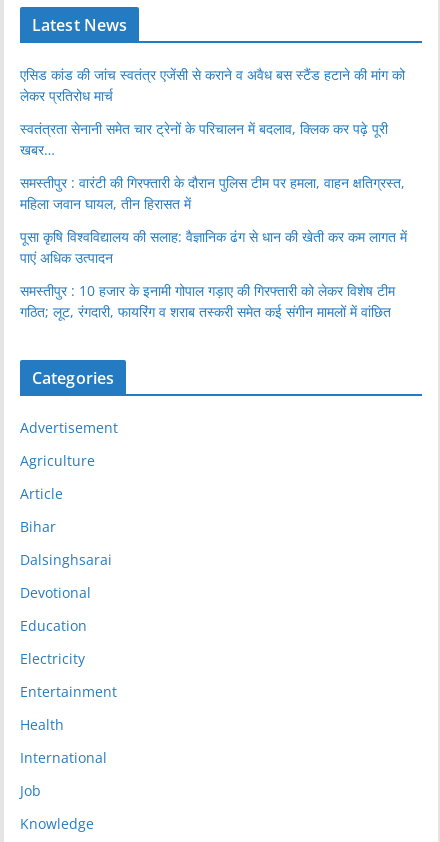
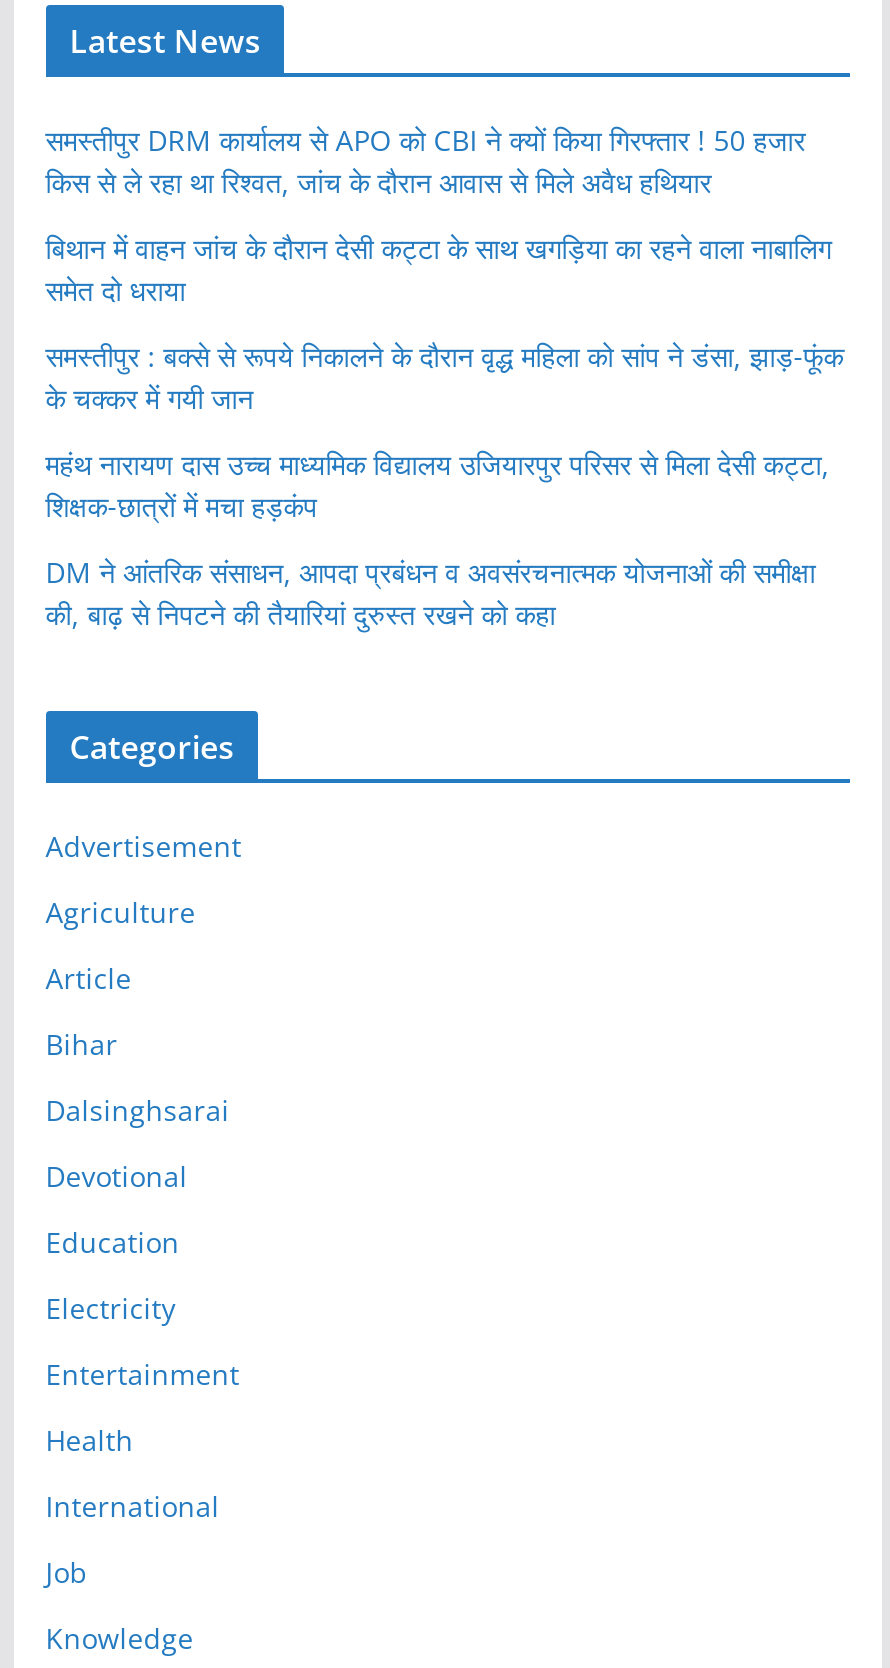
- एसिड कांड की जांच स्वतंत्र एजेंसी से कराने व अवैध बस स्टैंड हटाने की मांग को
- लेकर प्रतिरोध मार्च
+ समस्तीपुर DRM कार्यालय से APO को CBI ने क्यों किया गिरफ्तार ! 50 हजार
+ किस से ले रहा था रिश्वत, जांच के दौरान आवास से मिले अवैध हथियार

- स्वतंत्रता सेनानी समेत चार ट्रेनों के परिचालन में बदलाव, क्लिक कर पढ़े पूरी
- खबर…
+ बिथान में वाहन जांच के दौरान देसी कट्टा के साथ खगड़िया का रहने वाला नाबालिग
+ समेत दो धराया

- समस्तीपुर : वारंटी की गिरफ्तारी के दौरान पुलिस टीम पर हमला, वाहन क्षतिग्रस्त,
- महिला जवान घायल, तीन हिरासत में
+ समस्तीपुर : बक्से से रूपये निकालने के दौरान वृद्ध महिला को सांप ने डंसा, झाड़-फूंक
+ के चक्कर में गयी जान

- पूसा कृषि विश्वविद्यालय की सलाह: वैज्ञानिक ढंग से धान की खेती कर कम लागत में
- पाएं अधिक उत्पादन
+ महंथ नारायण दास उच्च माध्यमिक विद्यालय उजियारपुर परिसर से मिला देसी कट्टा,
+ शिक्षक-छात्रों में मचा हड़कंप

- समस्तीपुर : 10 हजार के इनामी गोपाल गड़ाए की गिरफ्तारी को लेकर विशेष टीम
- गठित; लूट, रंगदारी, फायरिंग व शराब तस्करी समेत कई संगीन मामलों में वांछित
+ DM ने आंतरिक संसाधन, आपदा प्रबंधन व अवसंरचनात्मक योजनाओं की समीक्षा
+ की, बाढ़ से निपटने की तैयारियां दुरुस्त रखने को कहा
